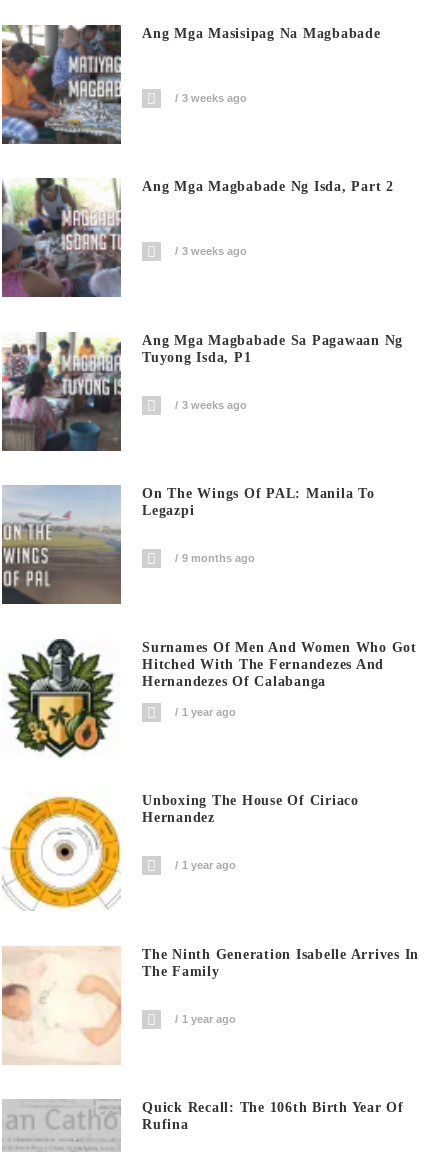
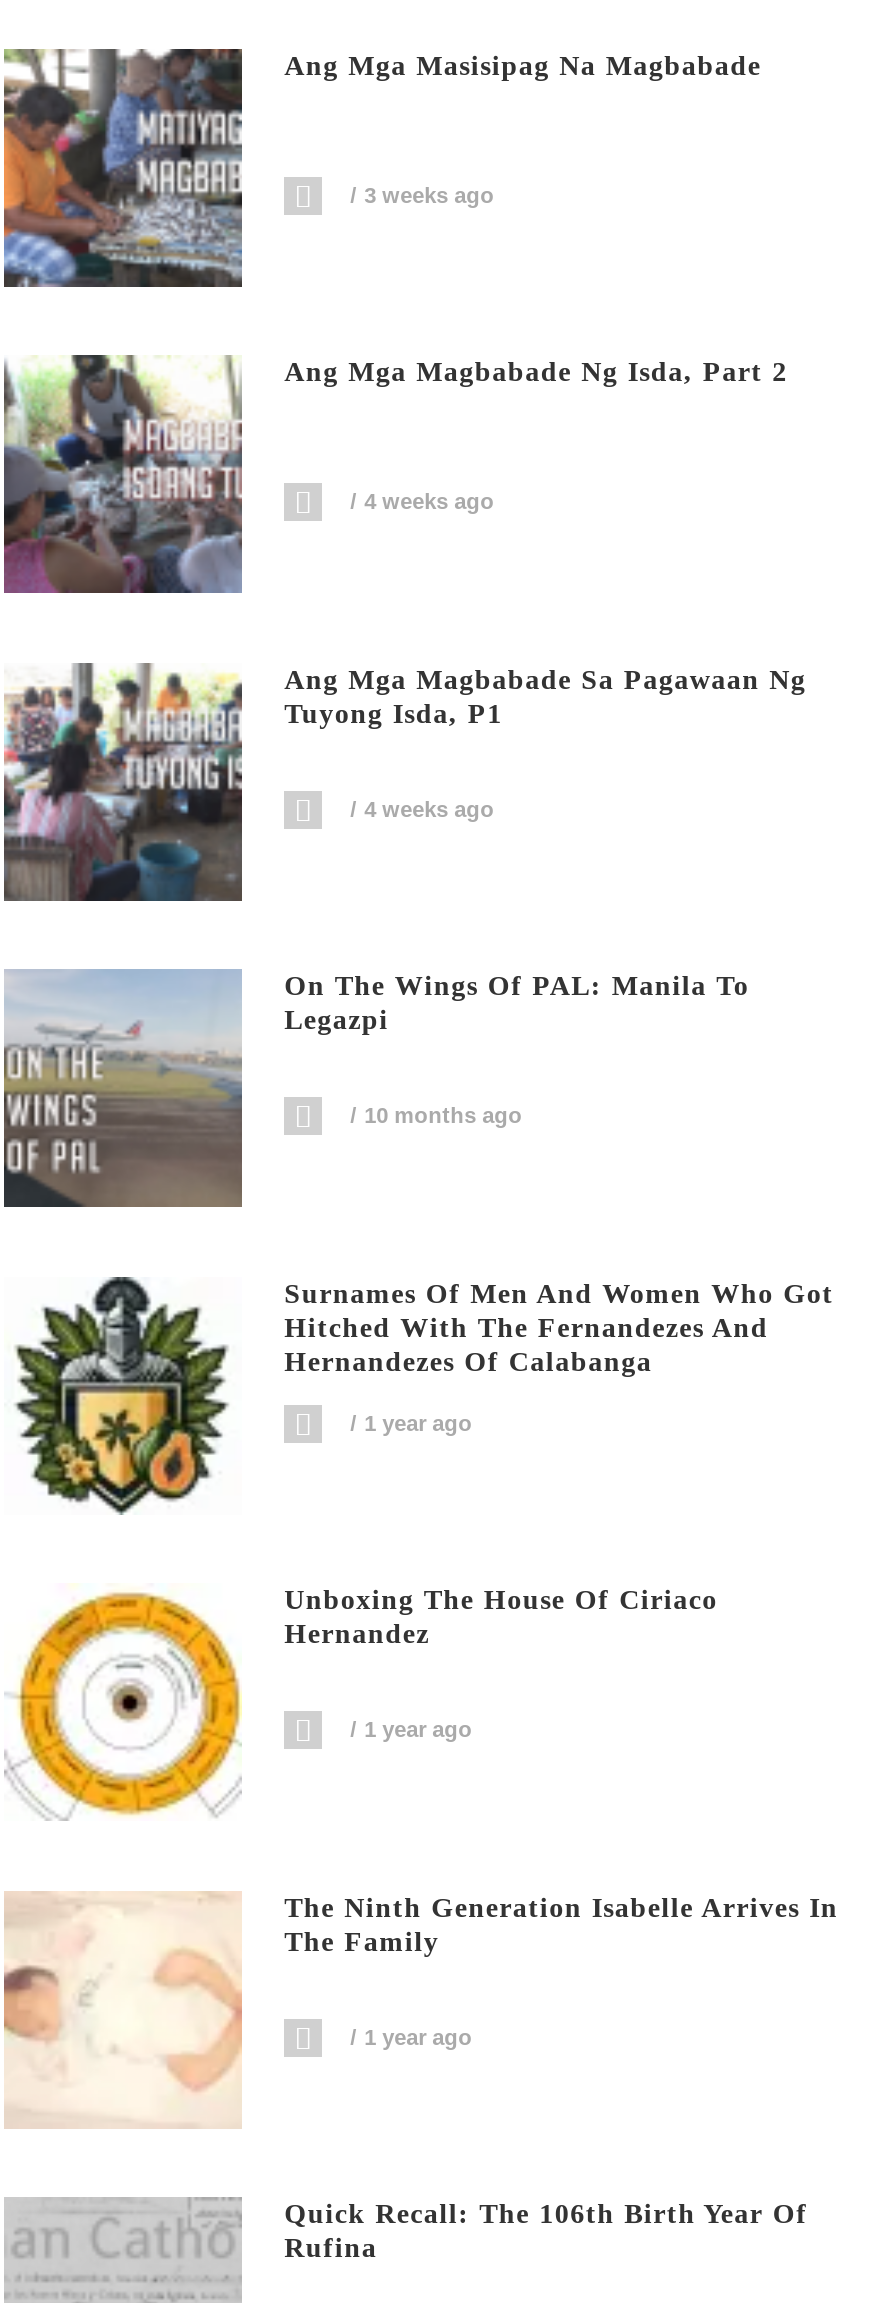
- 3 weeks ago
+ 4 weeks ago

- 3 weeks ago
+ 4 weeks ago

- 9 months ago
+ 10 months ago
